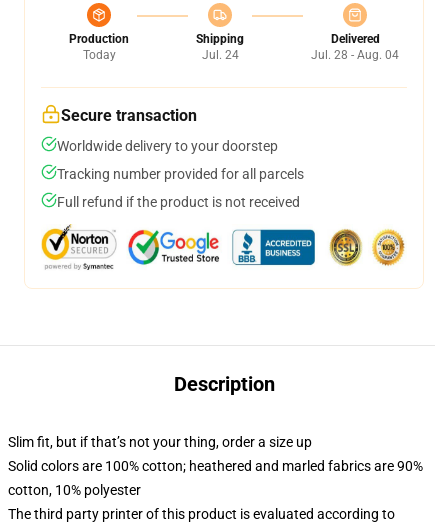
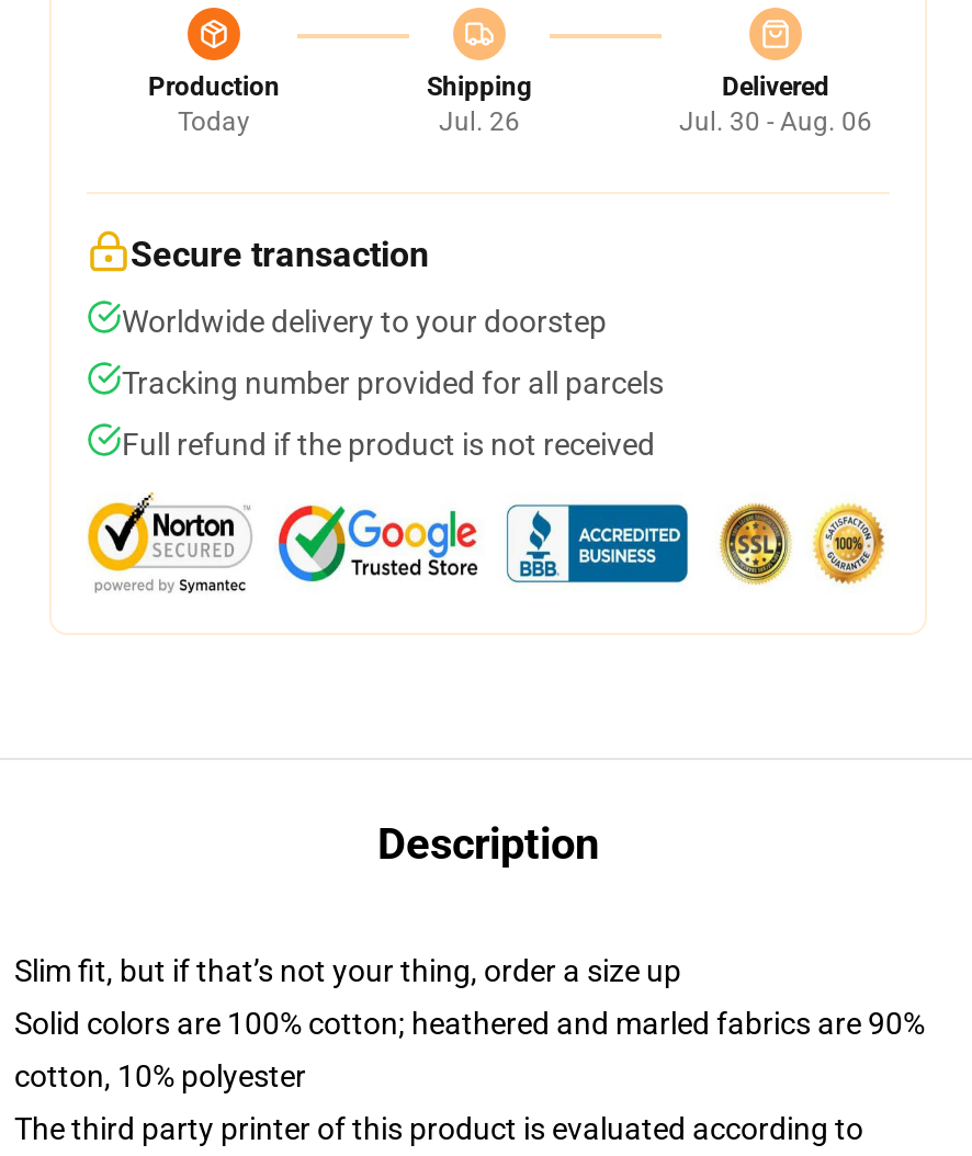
- Jul. 24
+ Jul. 26

- Jul. 28 - Aug. 04
+ Jul. 30 - Aug. 06
